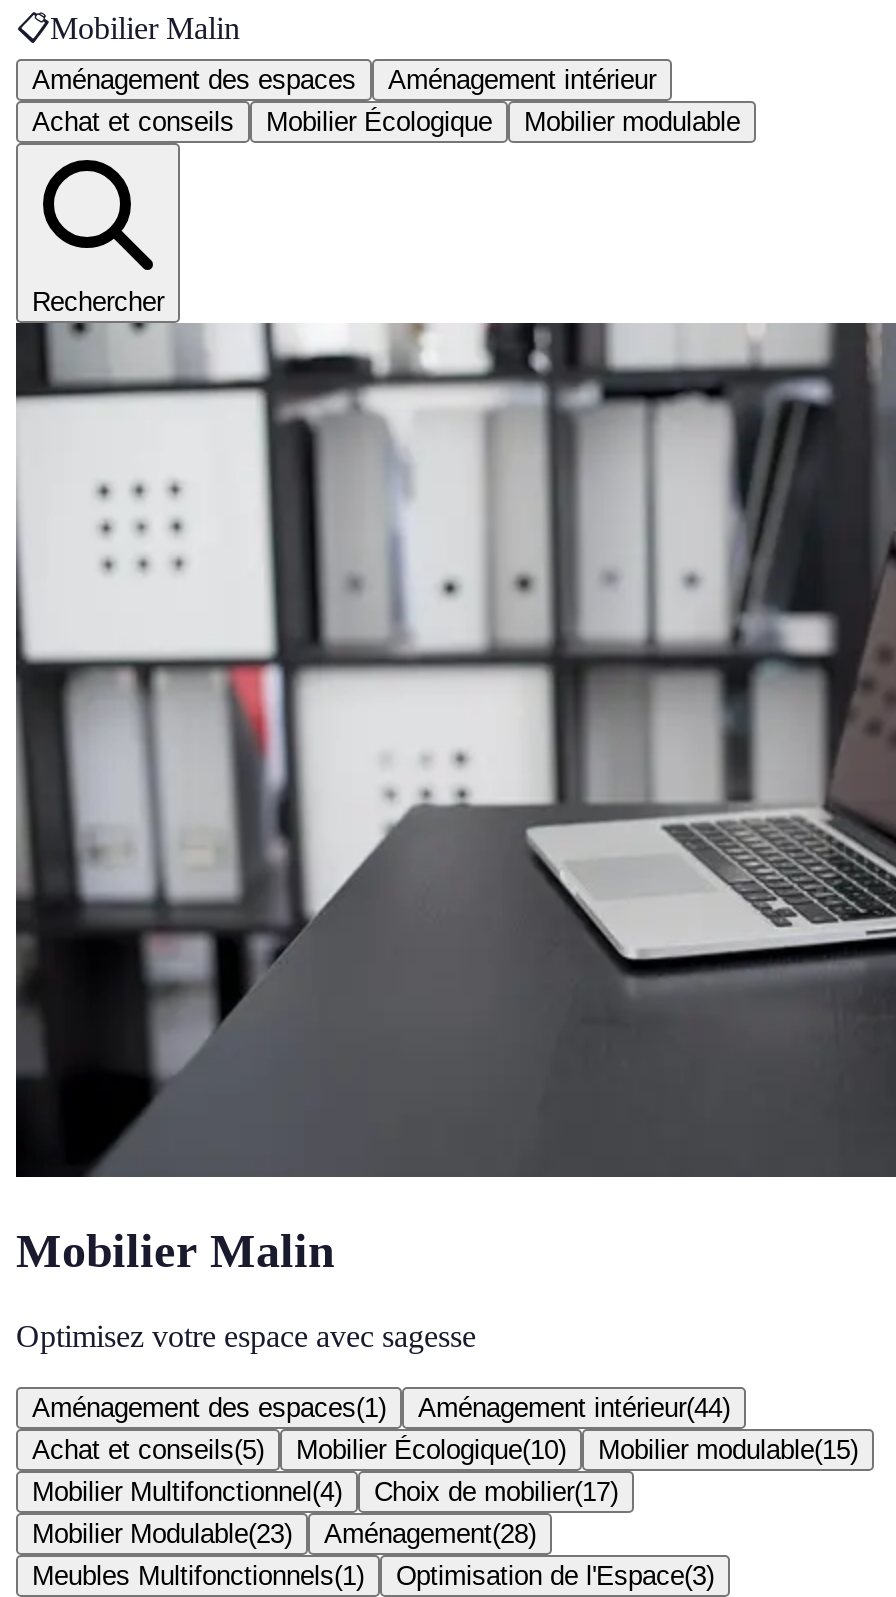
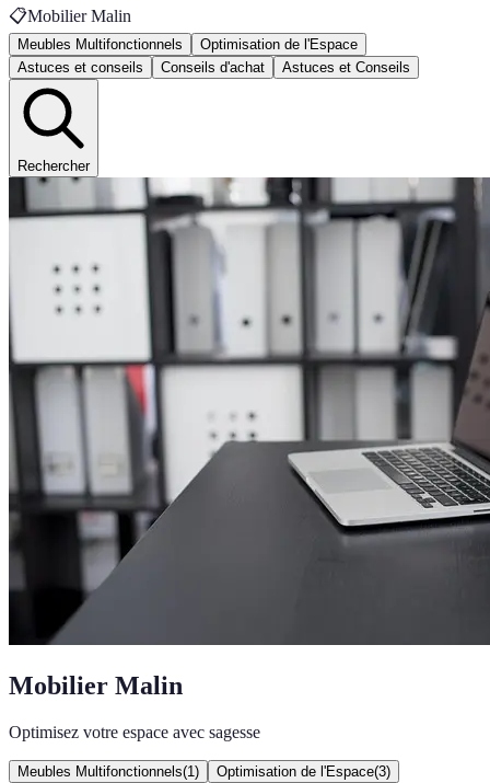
- Aménagement des espaces
- Aménagement intérieur
- Achat et conseils
- Mobilier Écologique
- Mobilier modulable
+ Meubles Multifonctionnels
+ Optimisation de l'Espace
+ Astuces et conseils
+ Conseils d'achat
+ Astuces et Conseils

- Aménagement des espaces(1)
- Aménagement intérieur(44)
- Achat et conseils(5)
- Mobilier Écologique(10)
- Mobilier modulable(15)
- Mobilier Multifonctionnel(4)
- Choix de mobilier(17)
- Mobilier Modulable(23)
- Aménagement(28)
